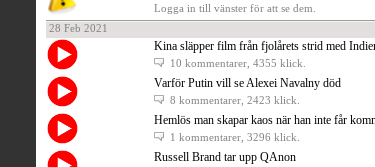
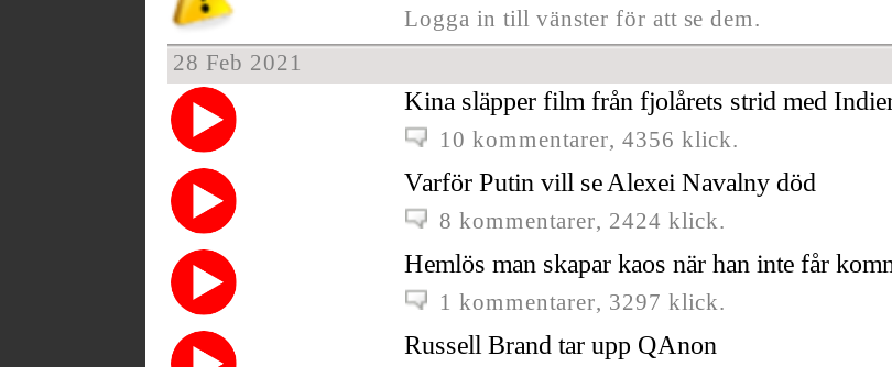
- 10 kommentarer, 4355 klick.
+ 10 kommentarer, 4356 klick.

- 8 kommentarer, 2423 klick.
+ 8 kommentarer, 2424 klick.

- 1 kommentarer, 3296 klick.
+ 1 kommentarer, 3297 klick.
